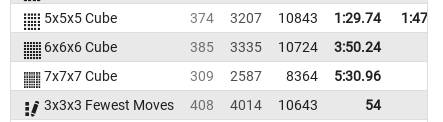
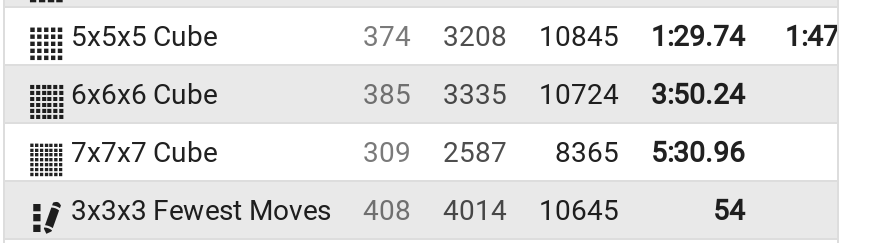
- 3207
+ 3208

- 10843
+ 10845

- 309 2587 8364 5:30.96
+ 309 2587 8365 5:30.96

- 3x3x3 Fewest Moves 408 4014 10643
+ 3x3x3 Fewest Moves 408 4014 10645
